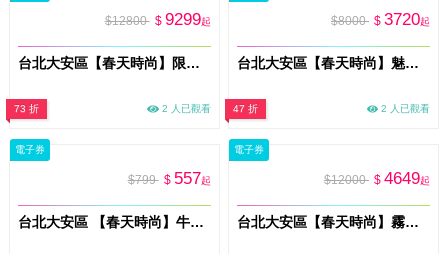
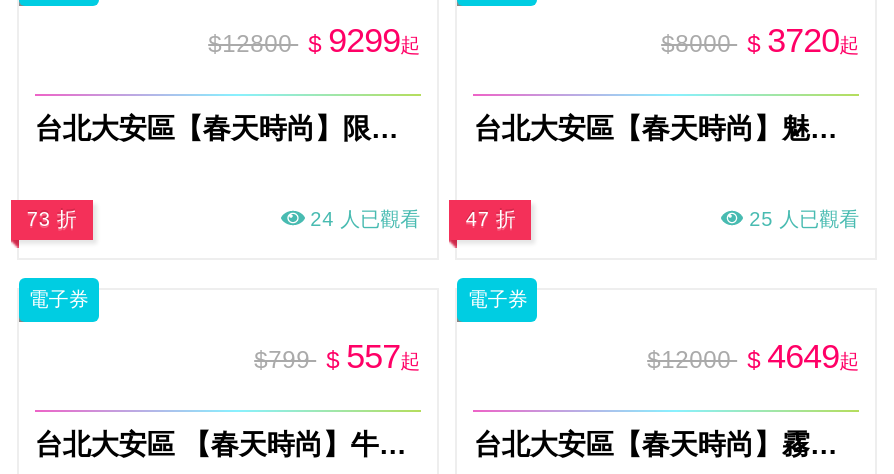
- 2 人已觀看
+ 24 人已觀看

- 2 人已觀看
+ 25 人已觀看
